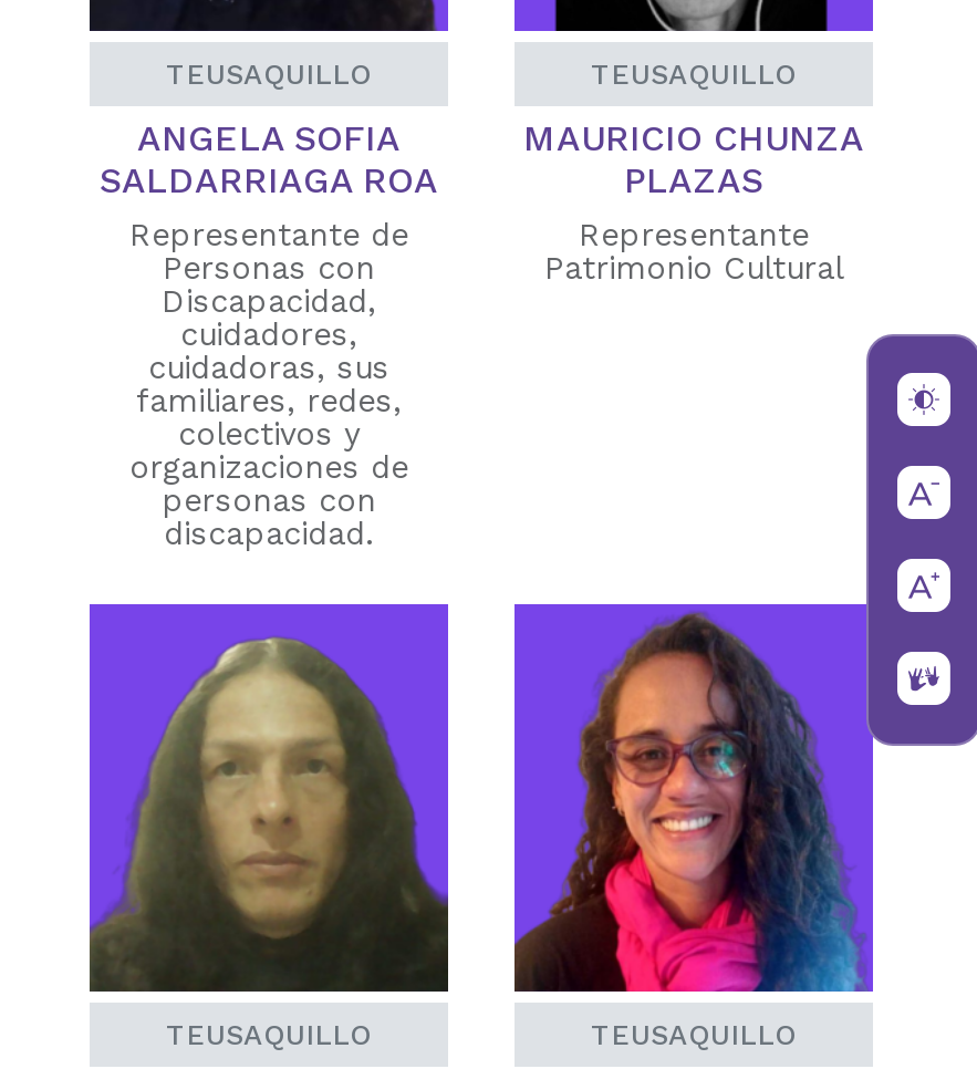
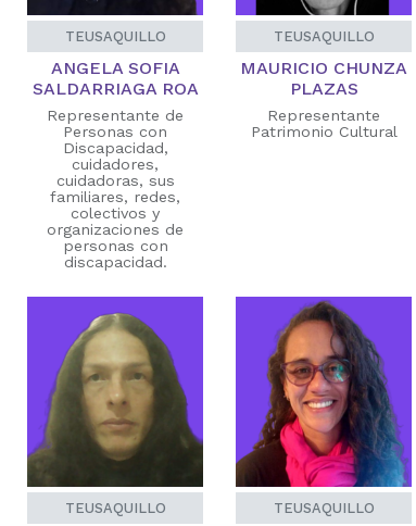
- [image]
